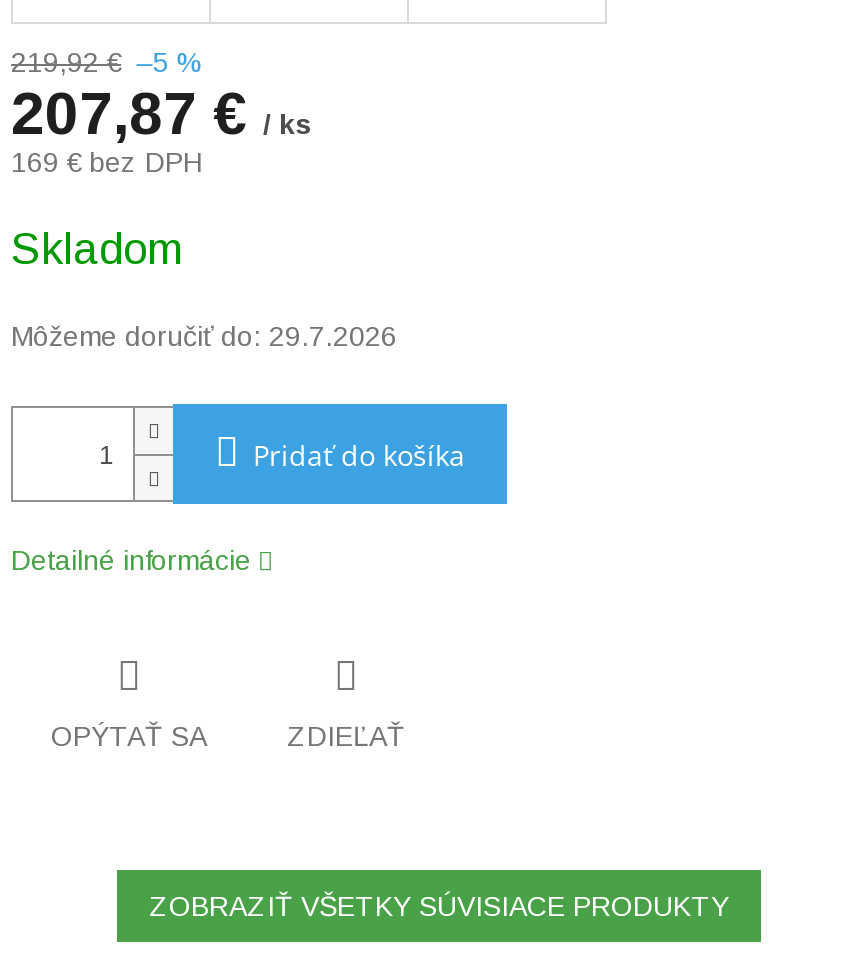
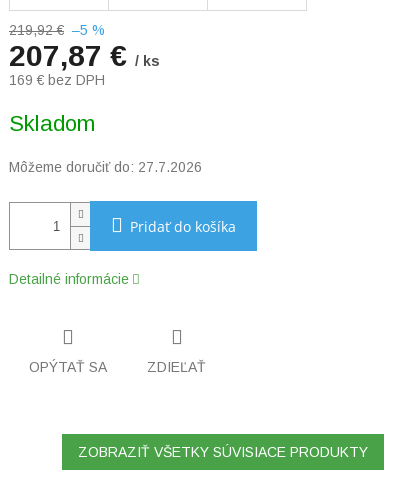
- Môžeme doručiť do: 29.7.2026
+ Môžeme doručiť do: 27.7.2026
